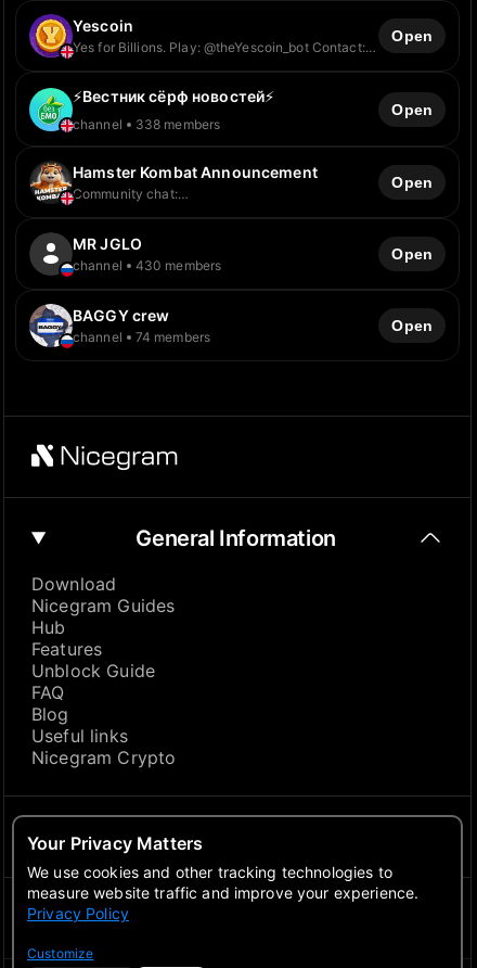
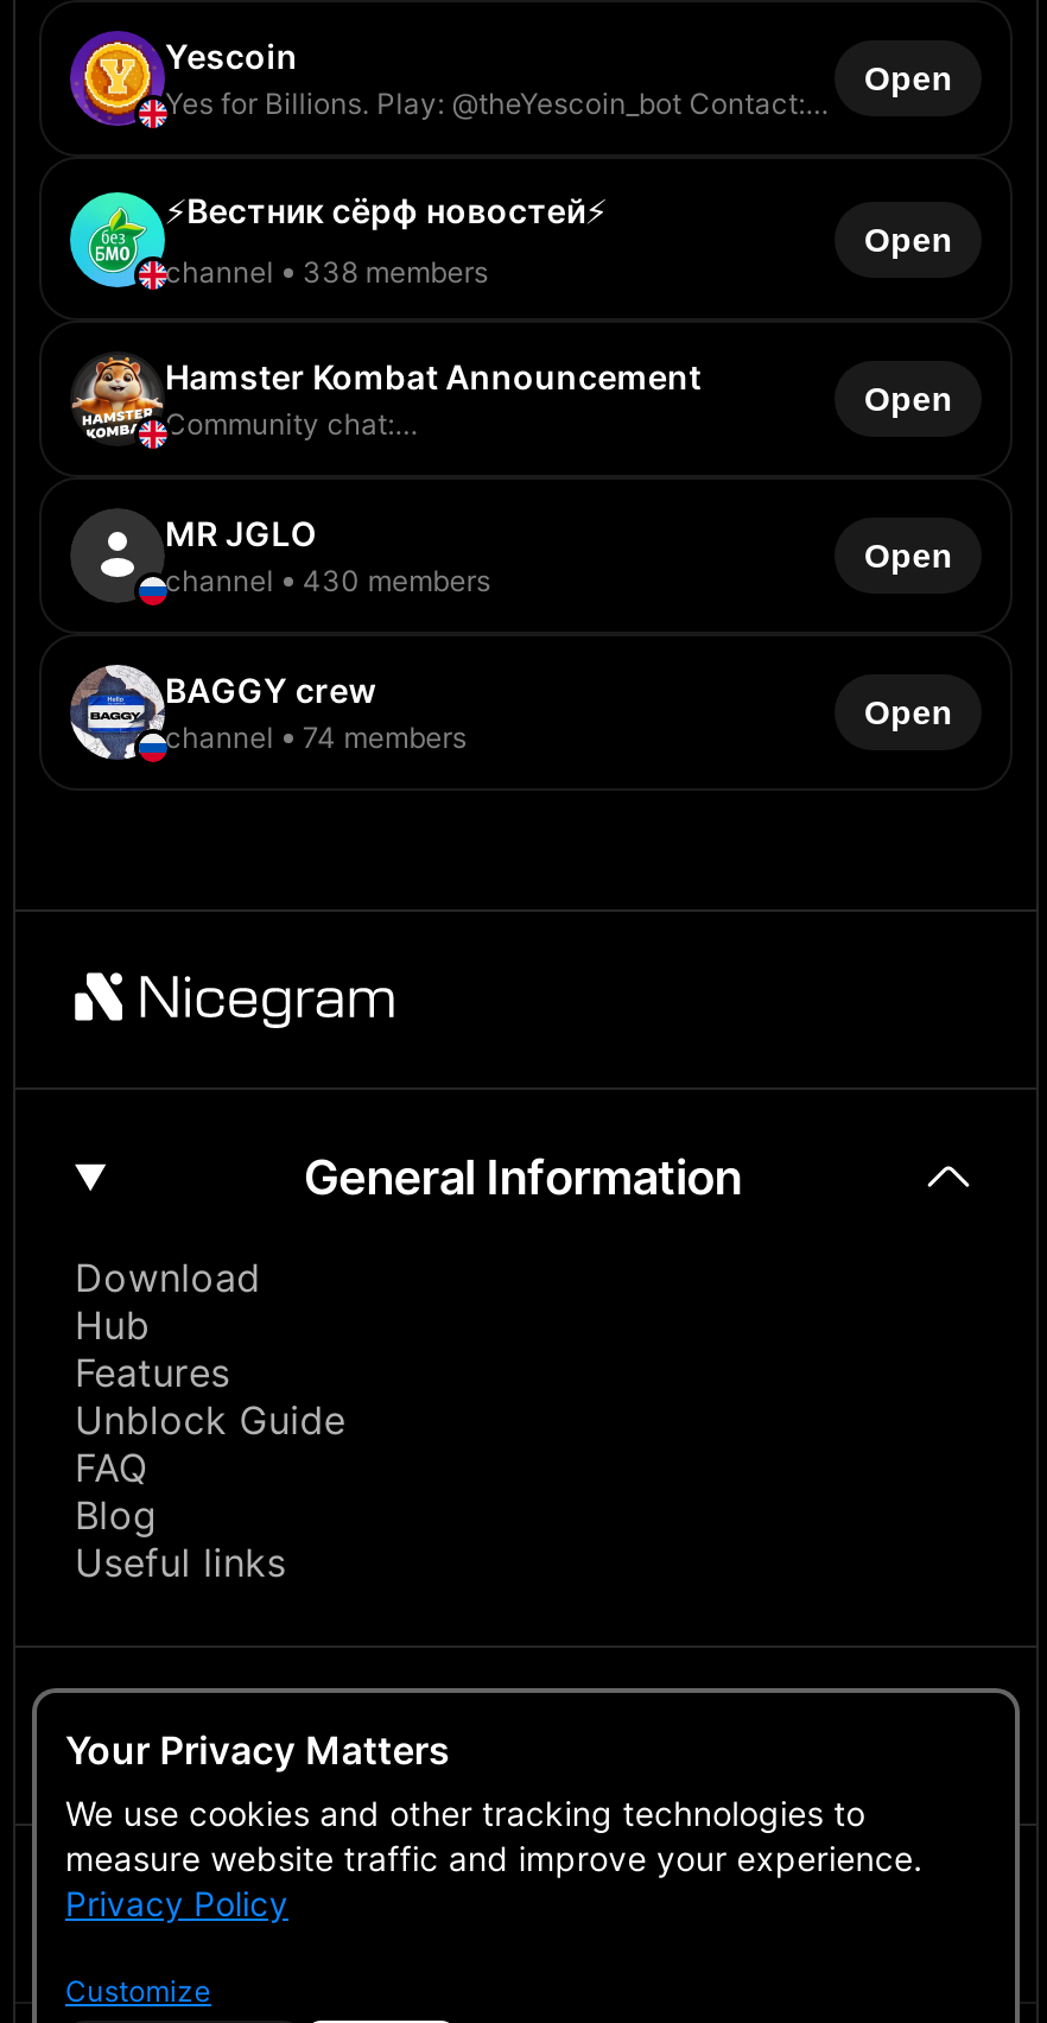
- Nicegram Guides

- Nicegram Crypto
